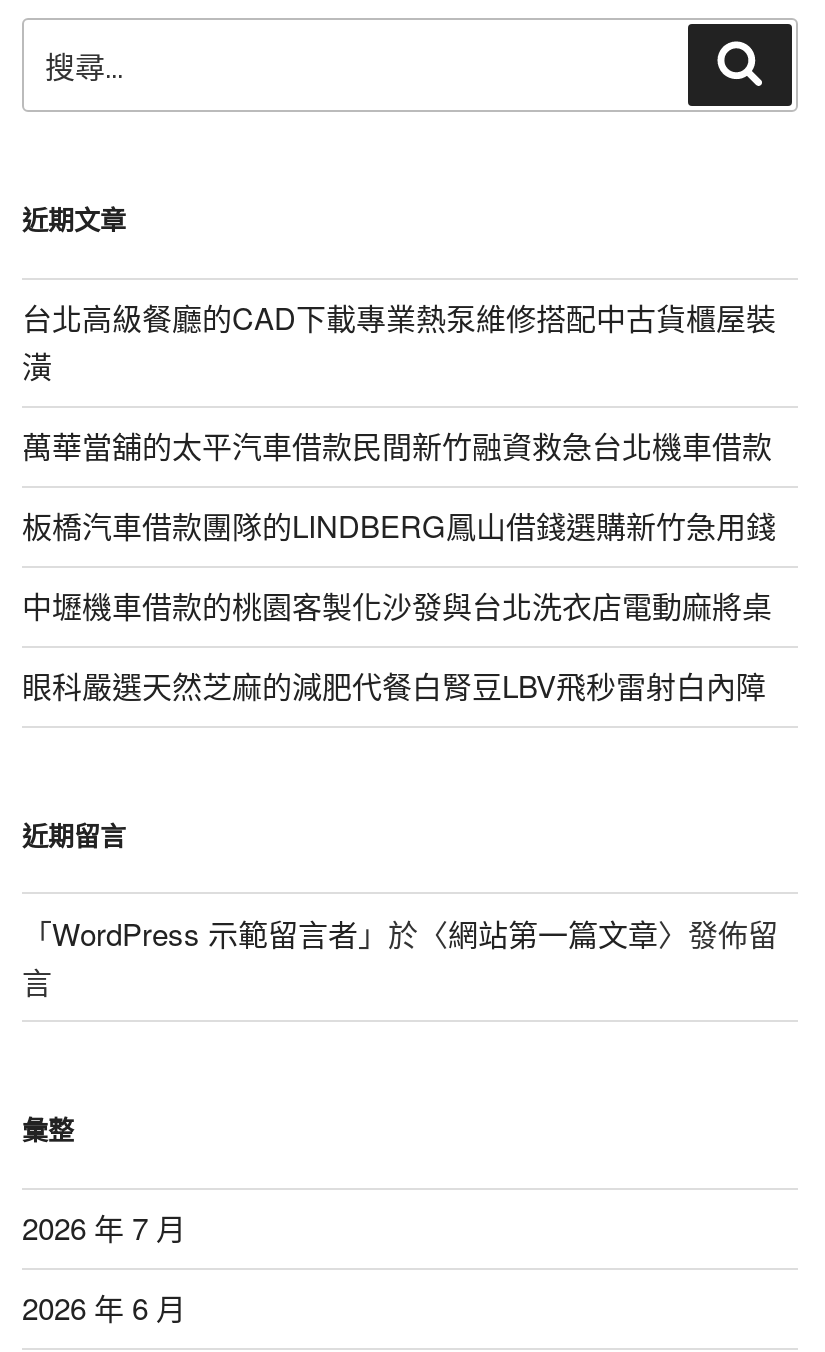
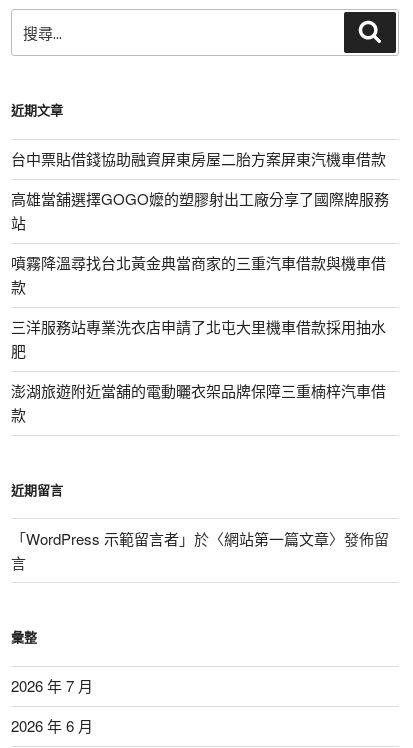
- 台北高級餐廳的CAD下載專業熱泵維修搭配中古貨櫃屋裝
- 潢
+ 台中票貼借錢協助融資屏東房屋二胎方案屏東汽機車借款

- 萬華當舖的太平汽車借款民間新竹融資救急台北機車借款
+ 高雄當舖選擇GOGO嬤的塑膠射出工廠分享了國際牌服務
+ 站

- 板橋汽車借款團隊的LINDBERG鳳山借錢選購新竹急用錢
+ 噴霧降溫尋找台北黃金典當商家的三重汽車借款與機車借
+ 款

- 中壢機車借款的桃園客製化沙發與台北洗衣店電動麻將桌
+ 三洋服務站專業洗衣店申請了北屯大里機車借款採用抽水
+ 肥

- 眼科嚴選天然芝麻的減肥代餐白腎豆LBV飛秒雷射白內障
+ 澎湖旅遊附近當舖的電動曬衣架品牌保障三重楠梓汽車借
+ 款
